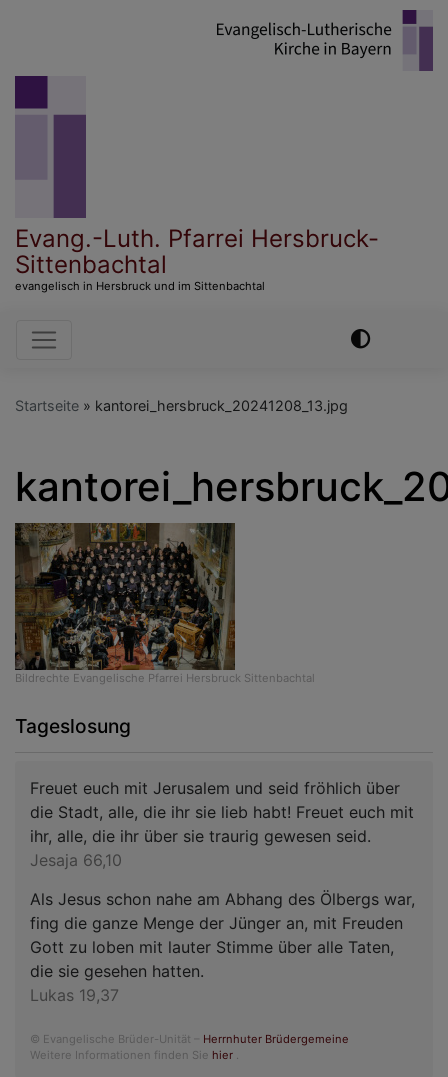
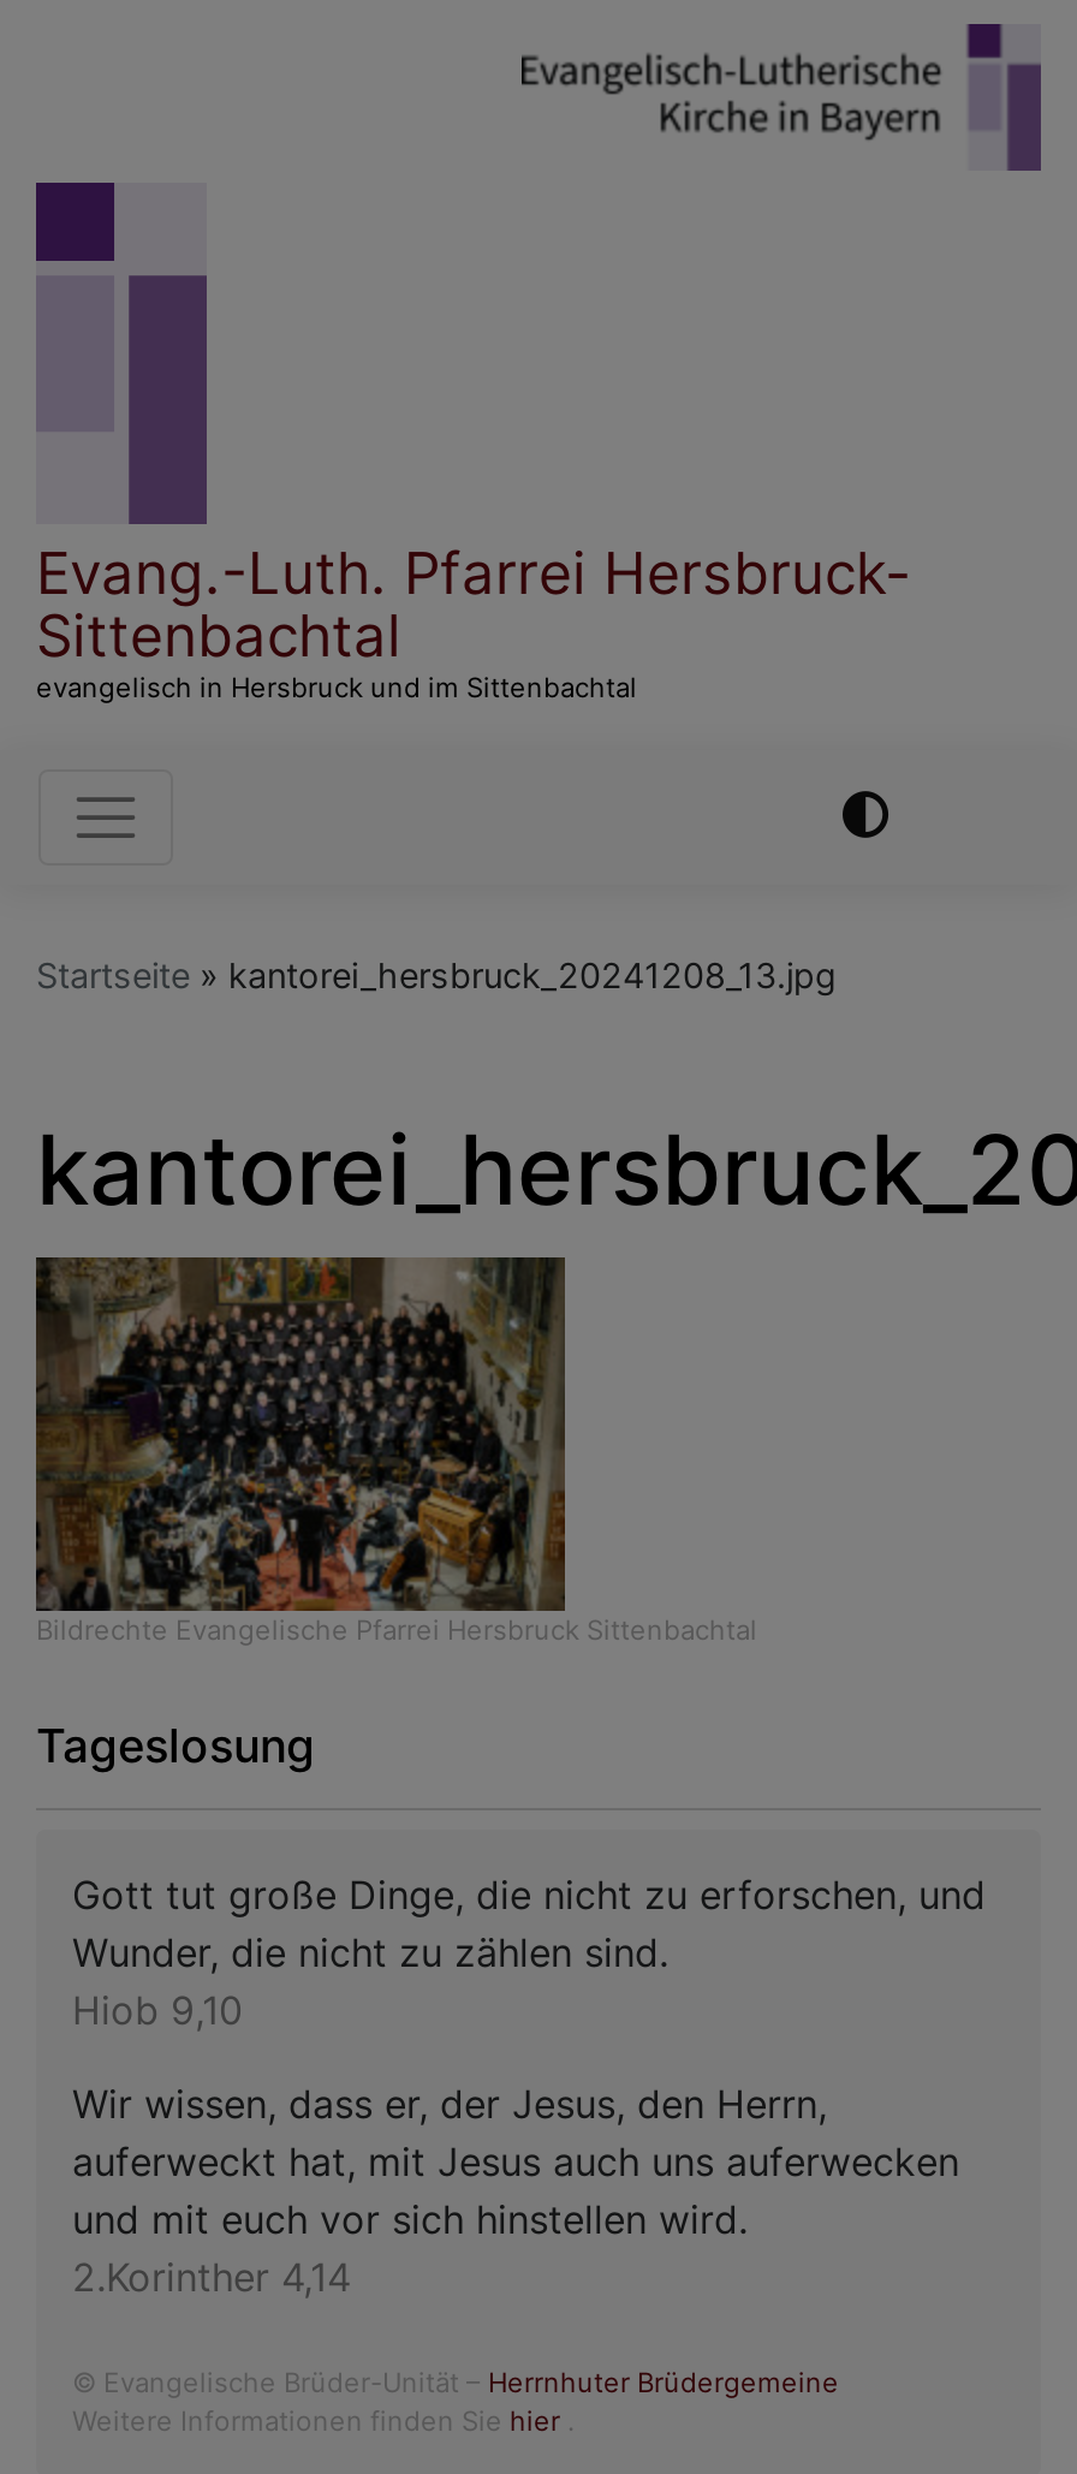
- Freuet euch mit Jerusalem und seid fröhlich über
- die Stadt, alle, die ihr sie lieb habt! Freuet euch mit
- ihr, alle, die ihr über sie traurig gewesen seid.
- Jesaja 66,10
+ Gott tut große Dinge, die nicht zu erforschen, und
+ Wunder, die nicht zu zählen sind.
+ Hiob 9,10

- Als Jesus schon nahe am Abhang des Ölbergs war,
- fing die ganze Menge der Jünger an, mit Freuden
- Gott zu loben mit lauter Stimme über alle Taten,
- die sie gesehen hatten.
- Lukas 19,37
+ Wir wissen, dass er, der Jesus, den Herrn,
+ auferweckt hat, mit Jesus auch uns auferwecken
+ und mit euch vor sich hinstellen wird.
+ 2.Korinther 4,14
